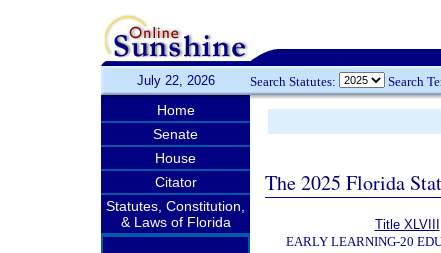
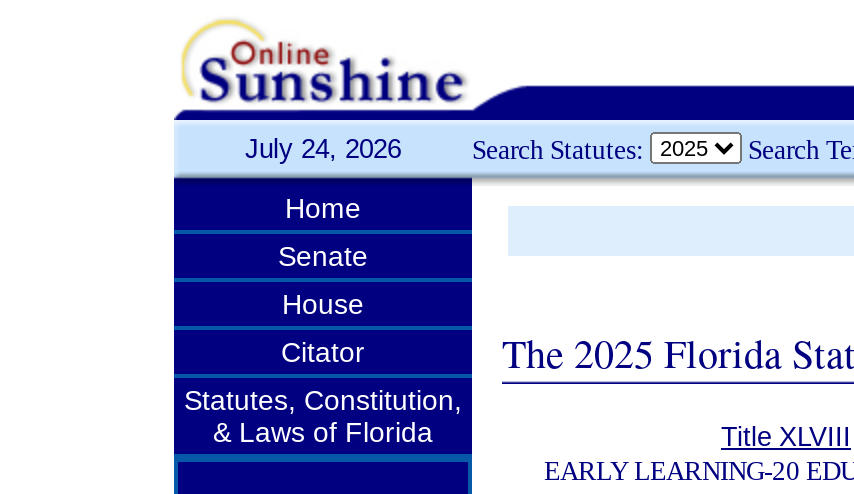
- July 22, 2026
+ July 24, 2026
